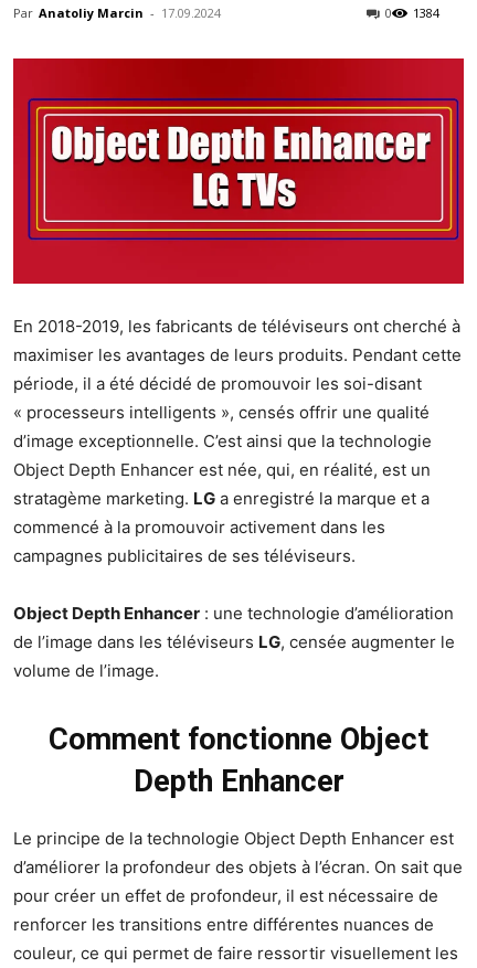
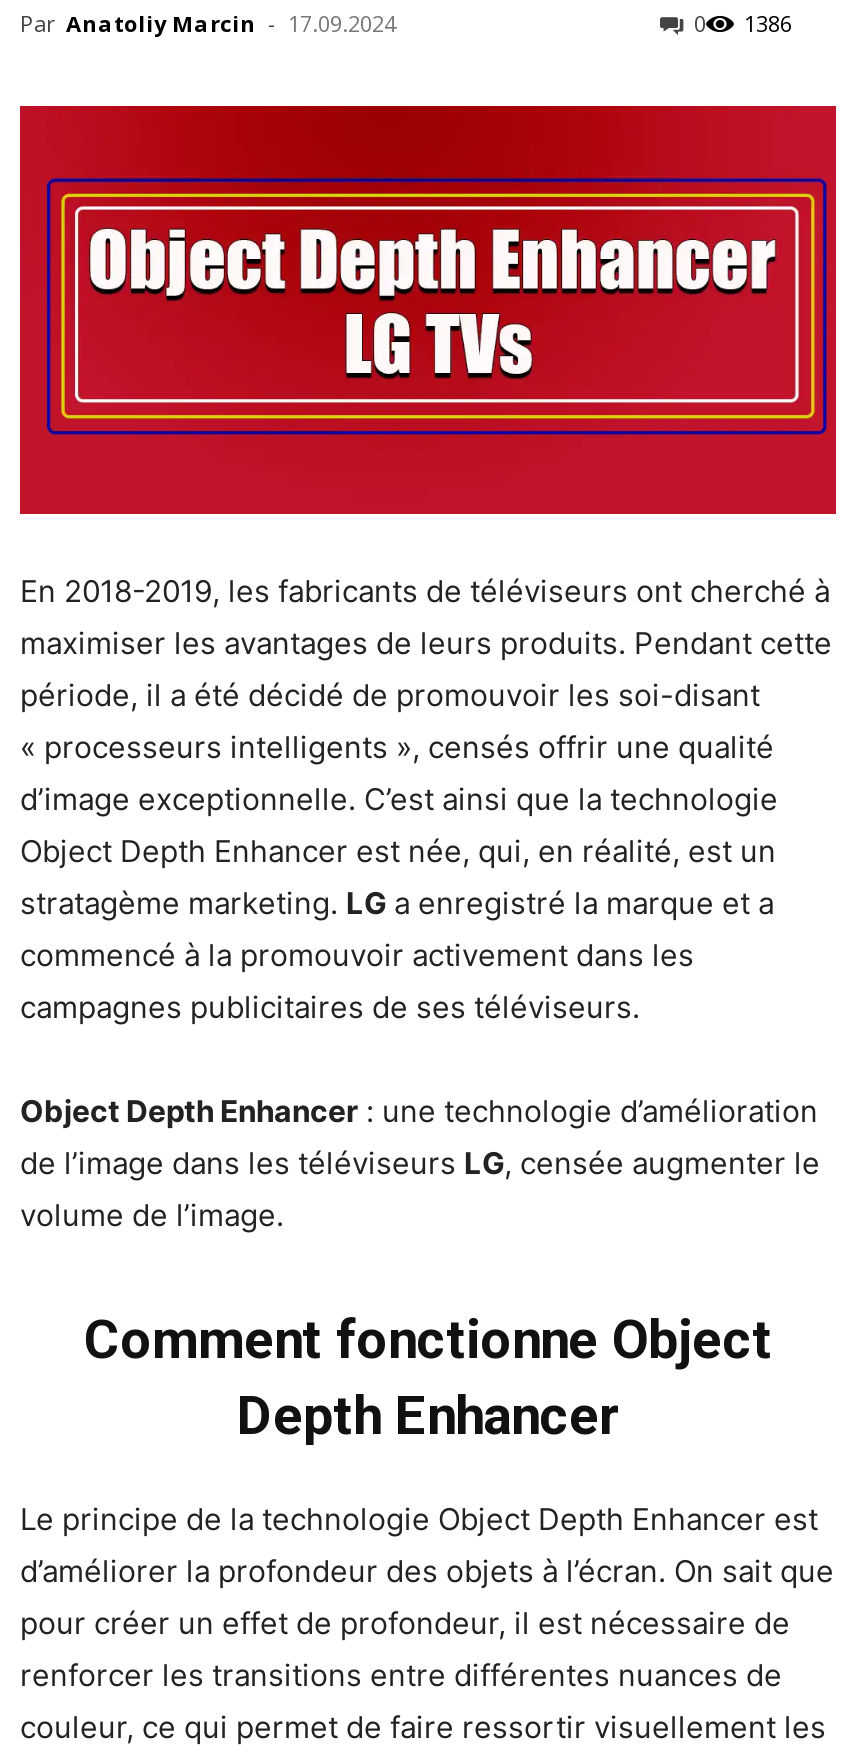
- 0 1384
+ 0 1386
